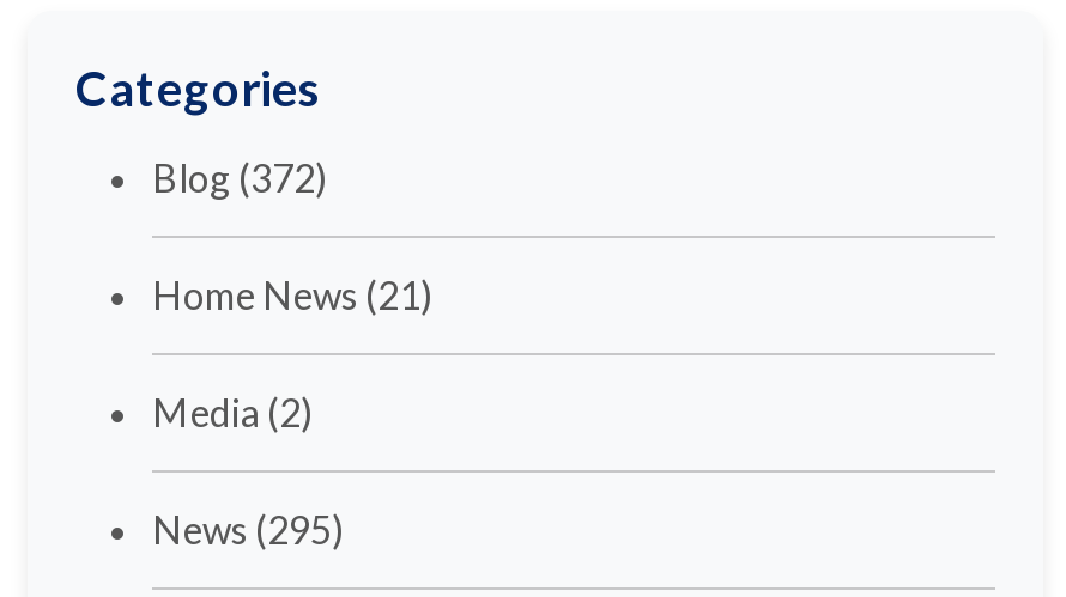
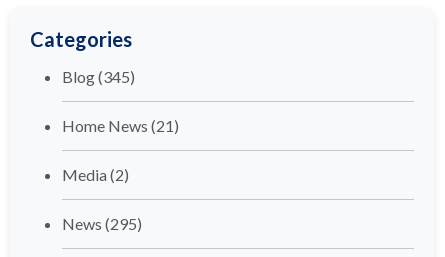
- Blog (372)
+ Blog (345)
